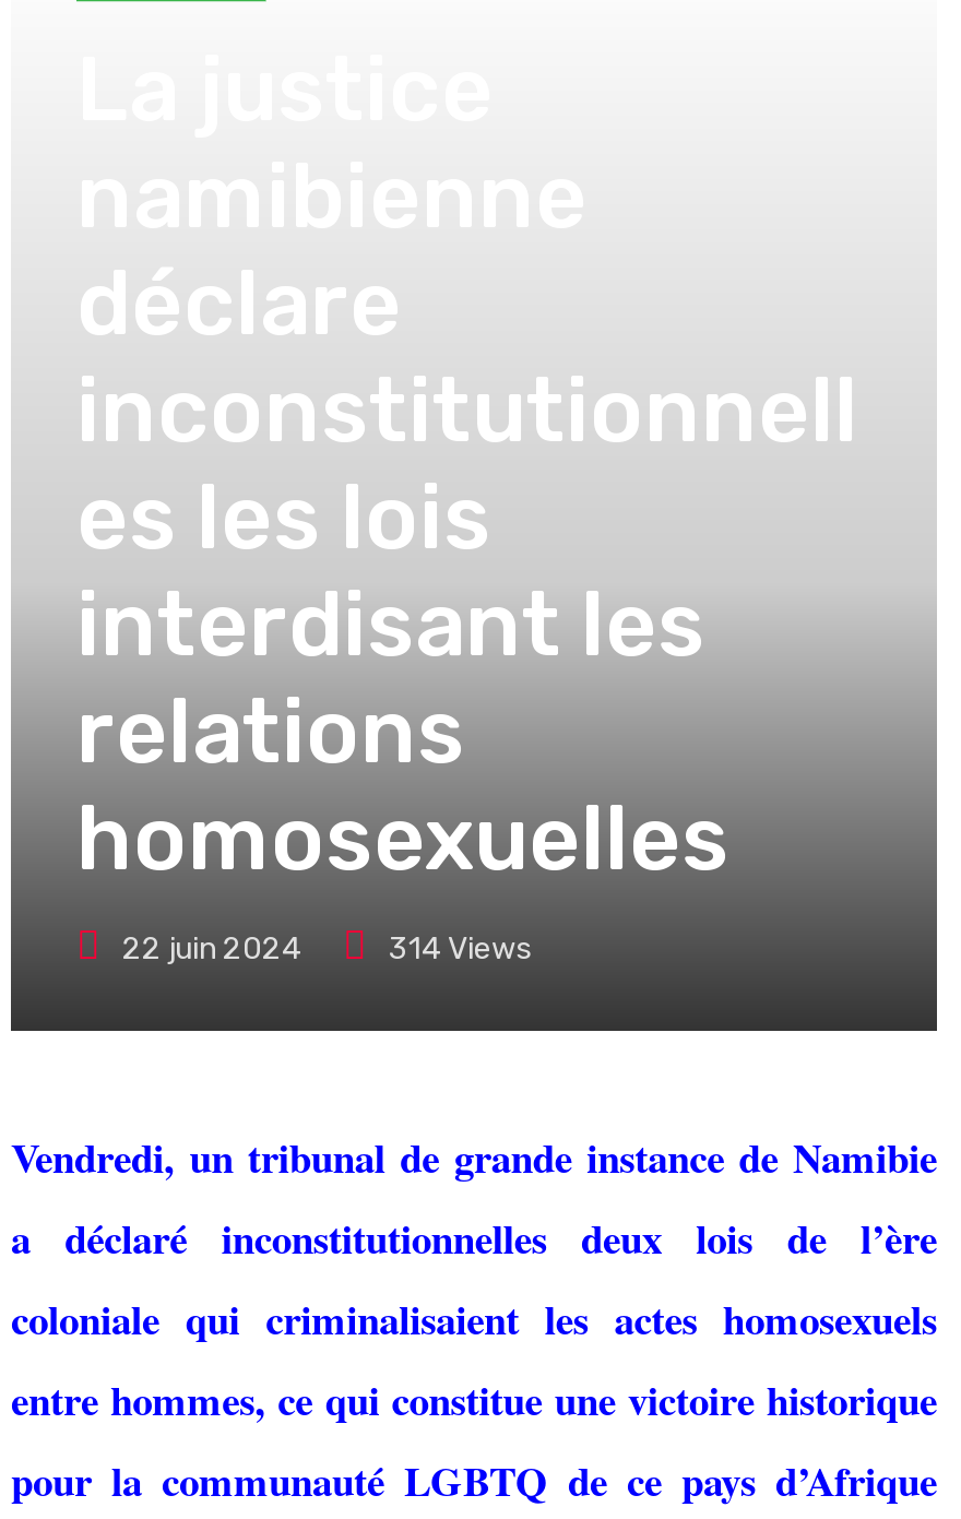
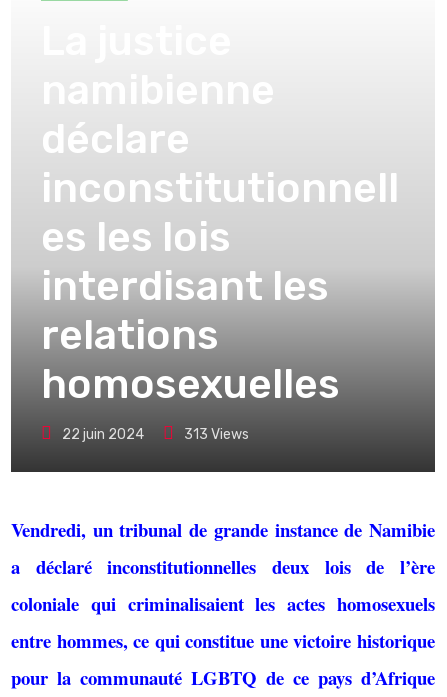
- 314 Views
+ 313 Views
